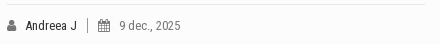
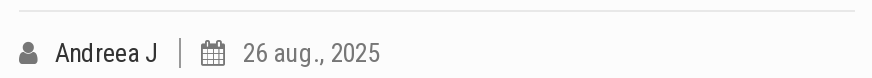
- 9 dec., 2025
+ 26 aug., 2025
